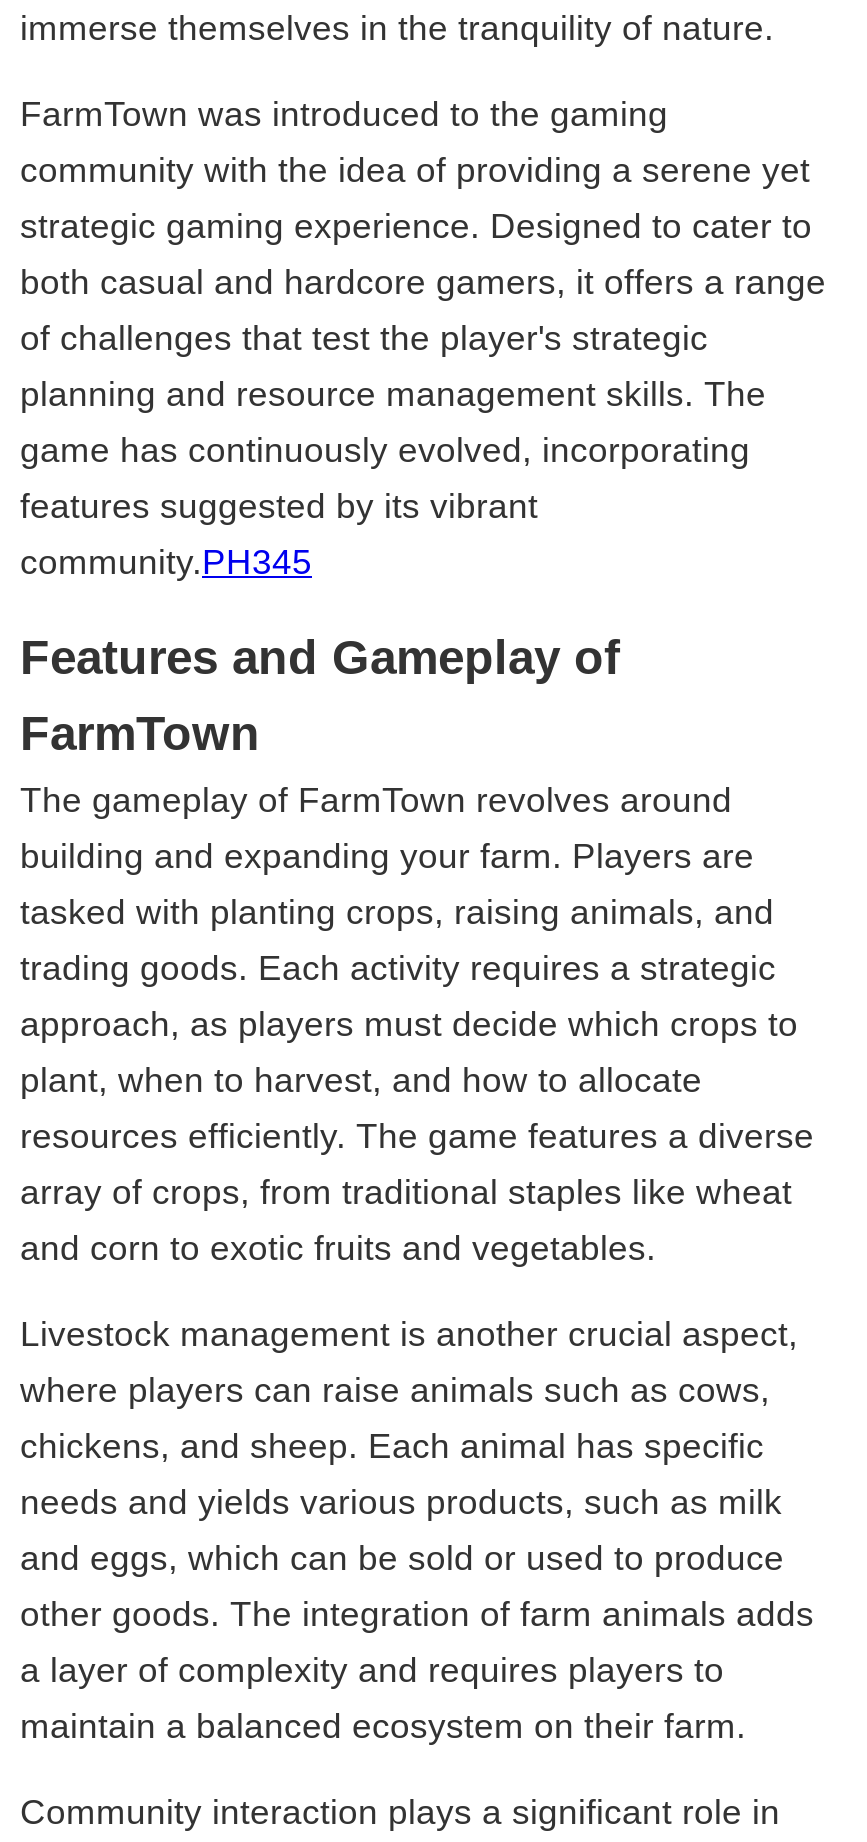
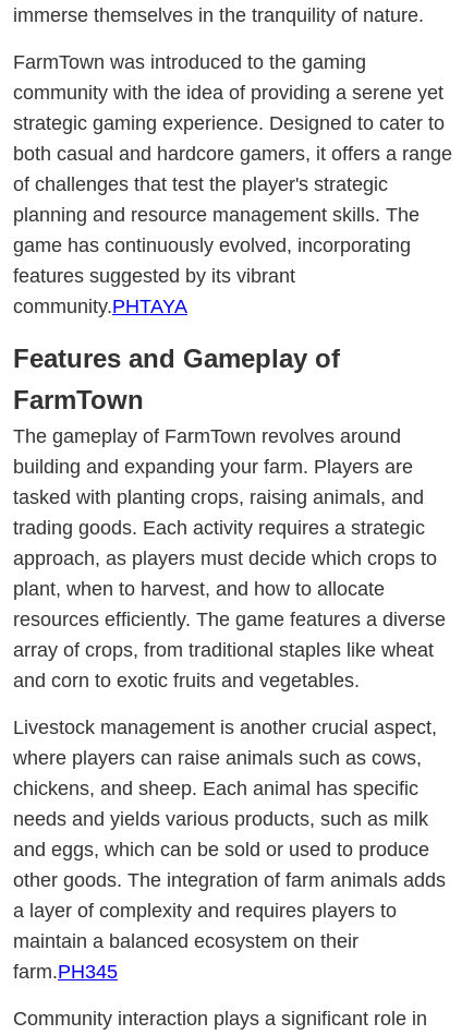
- community.PH345
+ community.PHTAYA

- maintain a balanced ecosystem on their farm.
+ maintain a balanced ecosystem on their
+ farm.PH345
